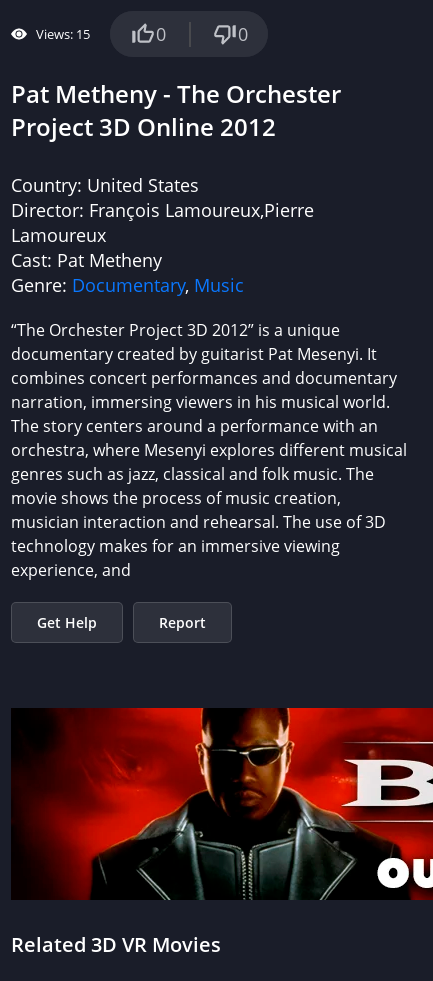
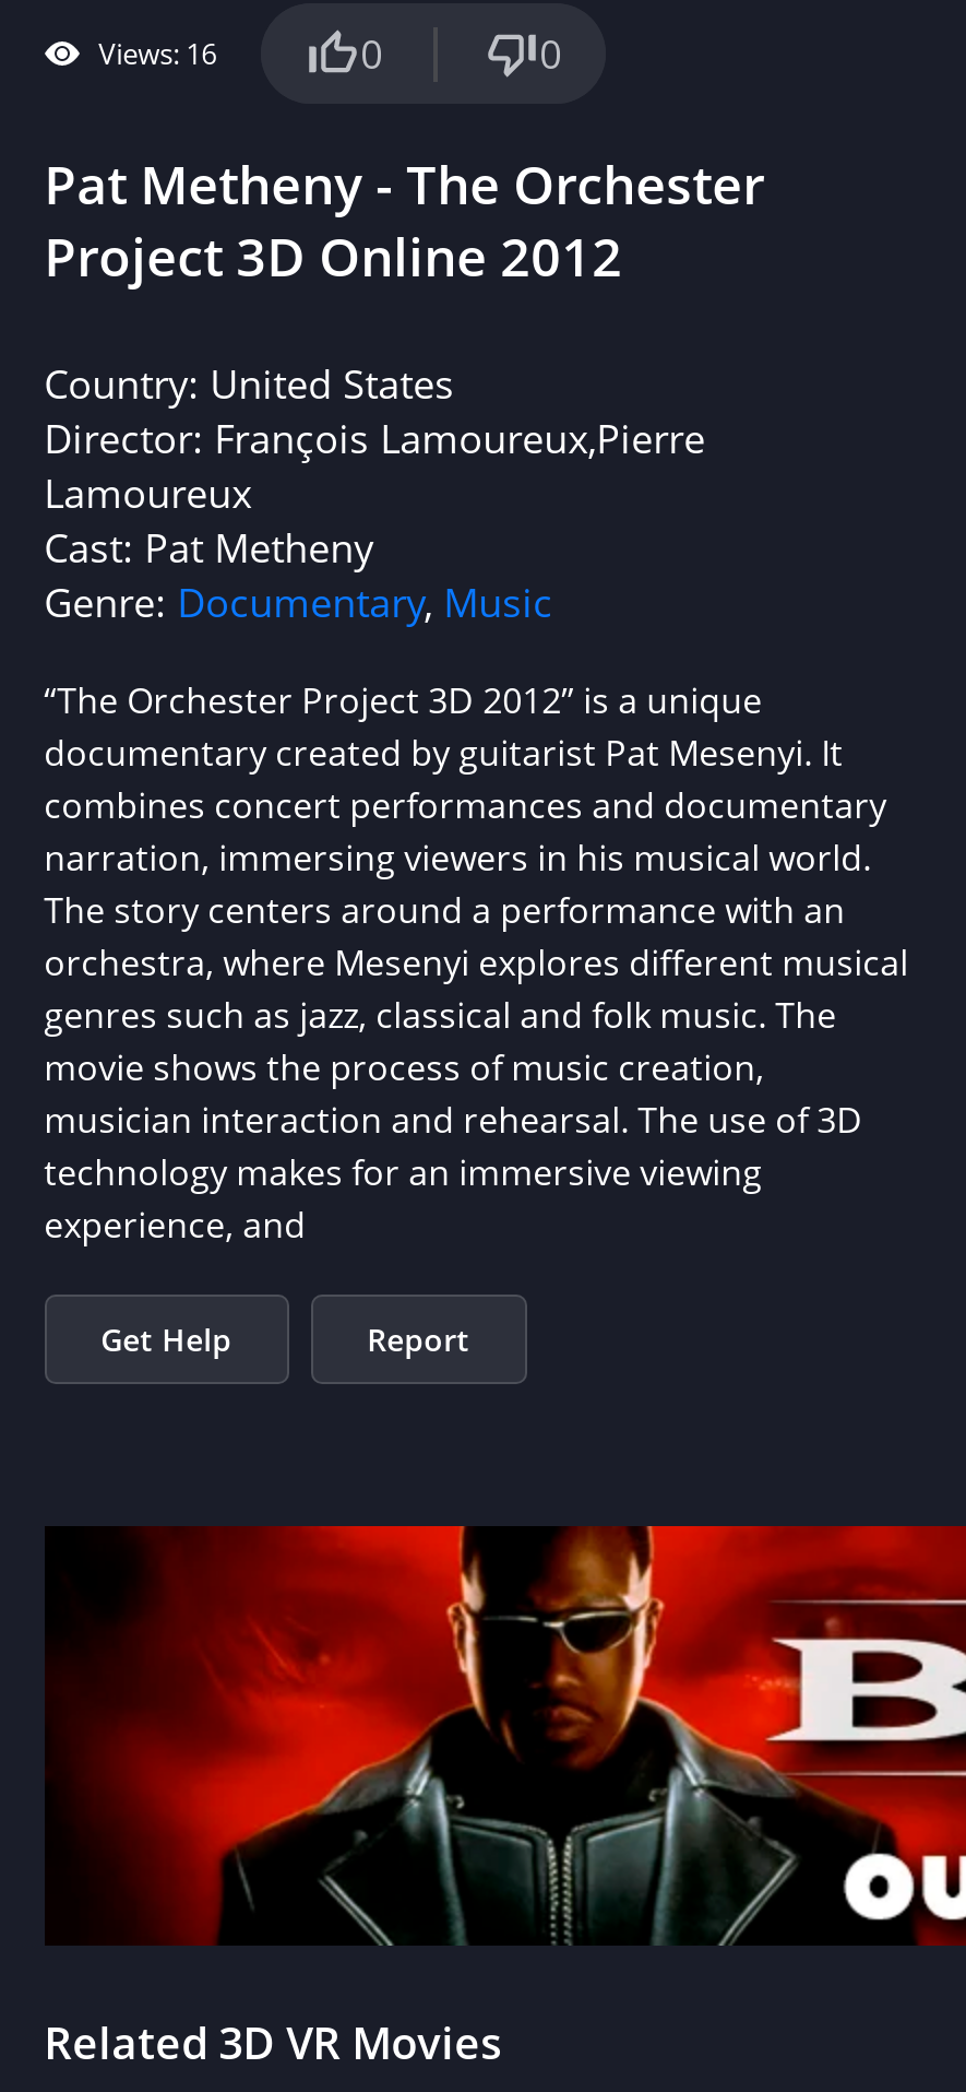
- Views: 15
+ Views: 16
